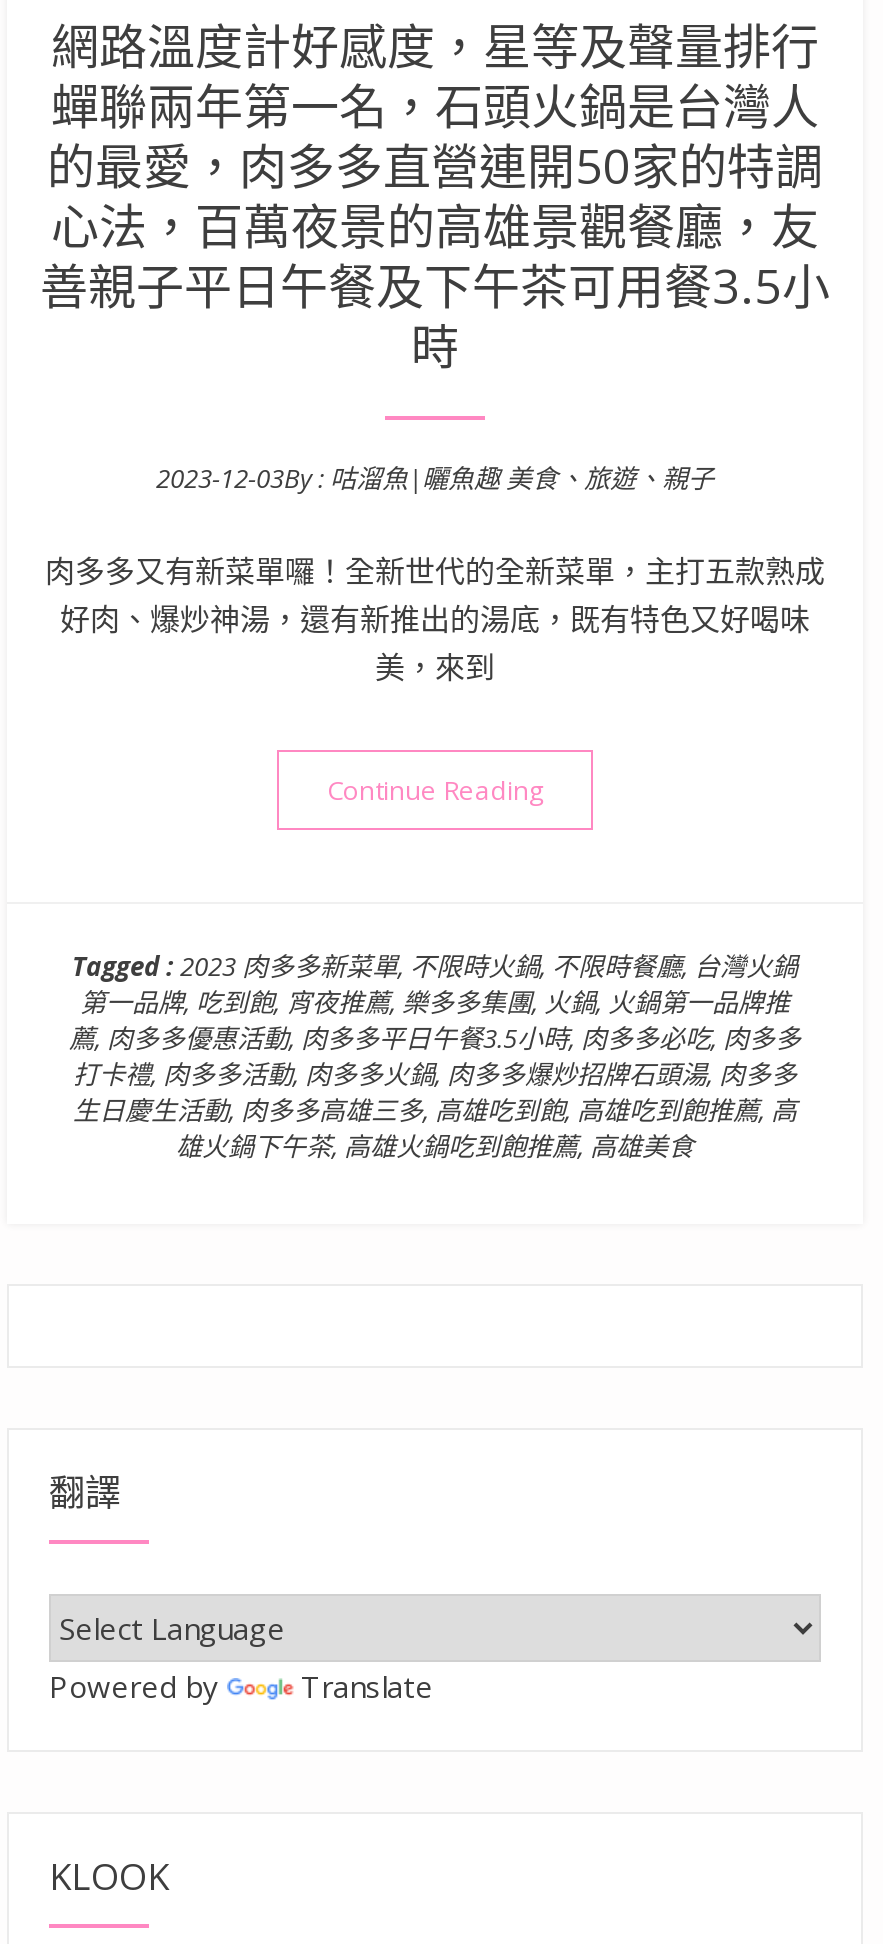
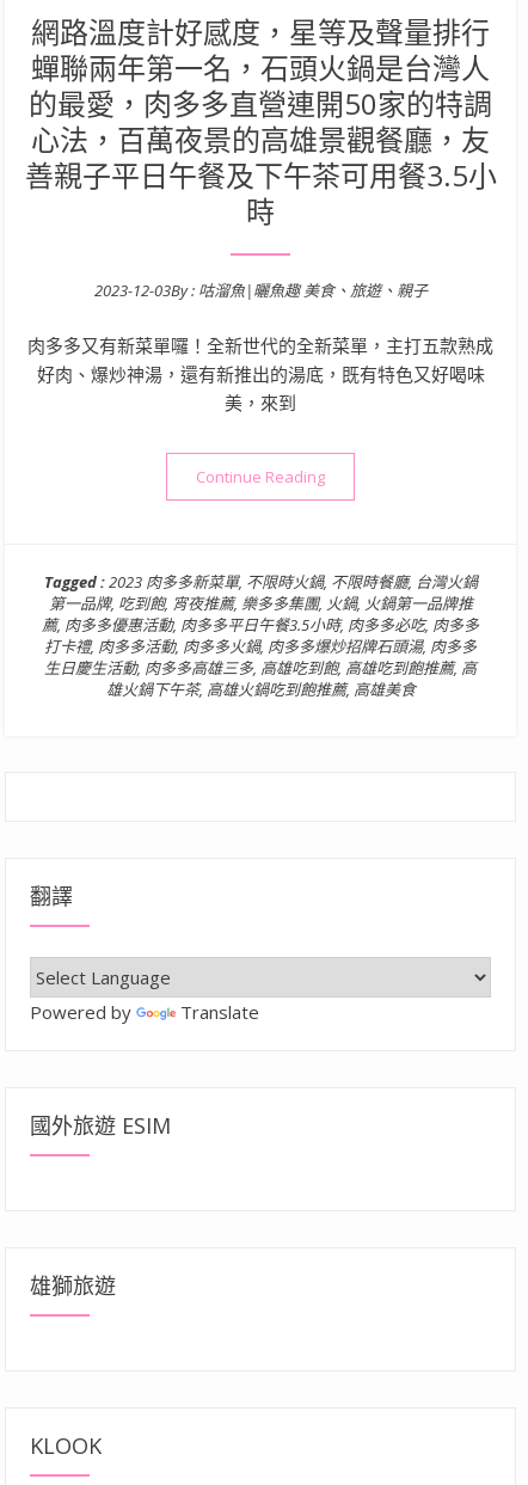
+ 國外旅遊 ESIM

+ 雄獅旅遊
